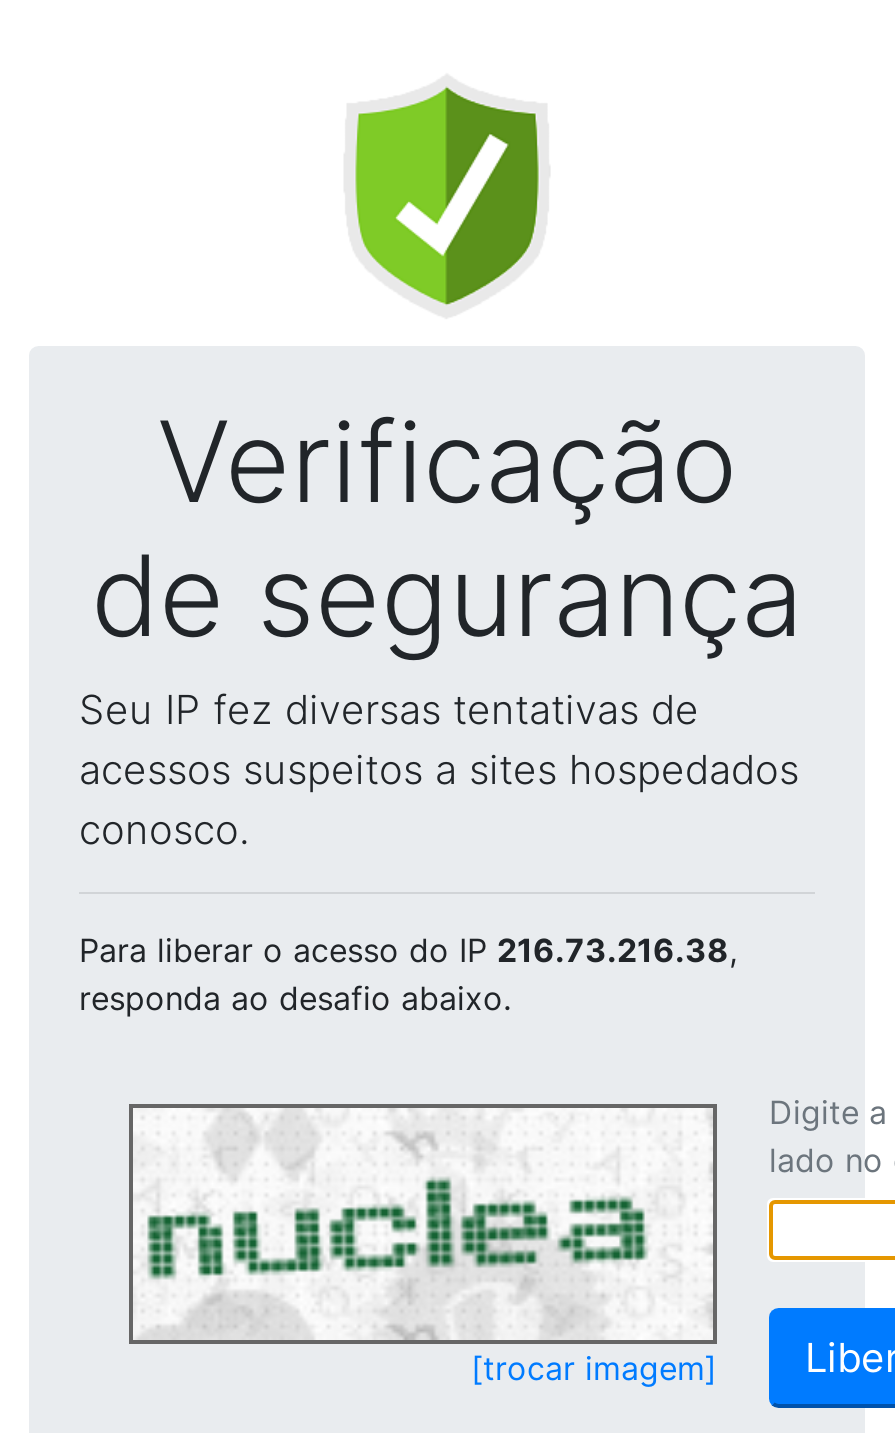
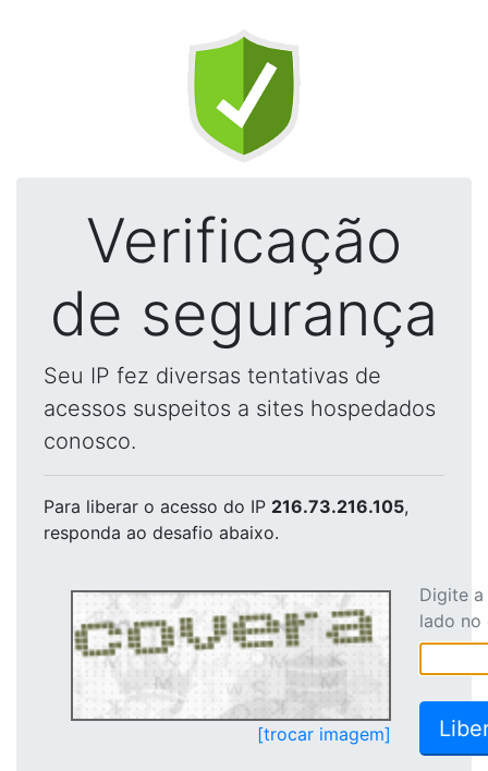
- Para liberar o acesso do IP 216.73.216.38,
+ Para liberar o acesso do IP 216.73.216.105,

- [image]
+ [image]
